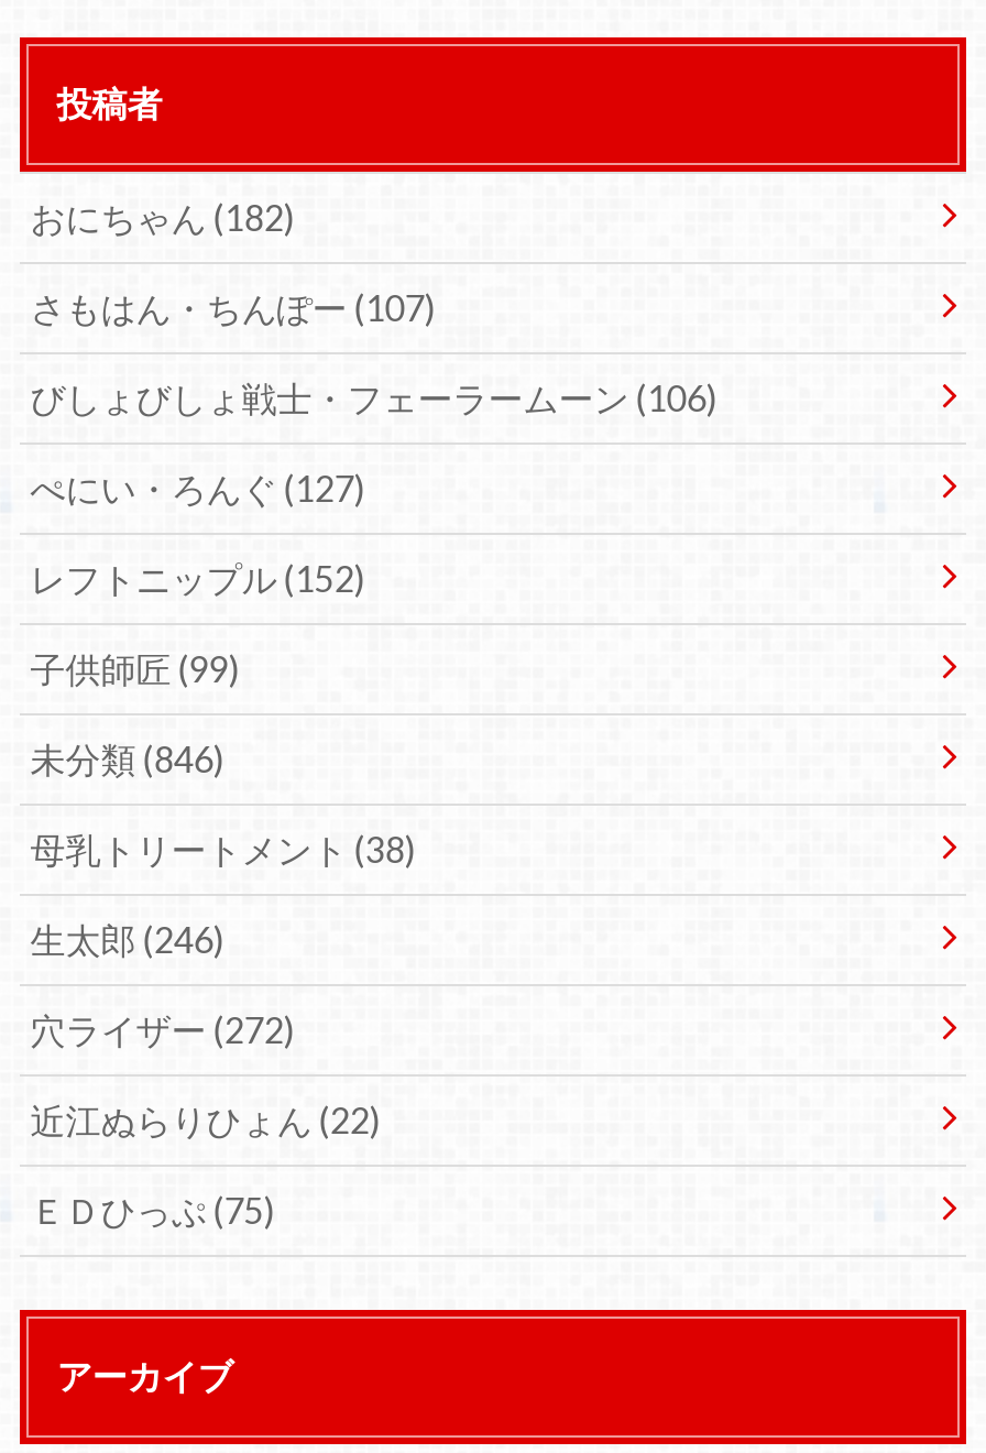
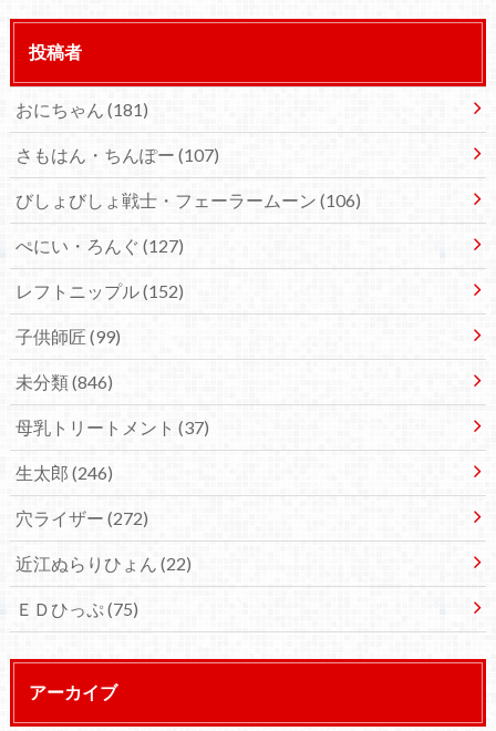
- おにちゃん(182)
+ おにちゃん(181)

- 母乳トリートメント(38)
+ 母乳トリートメント(37)
